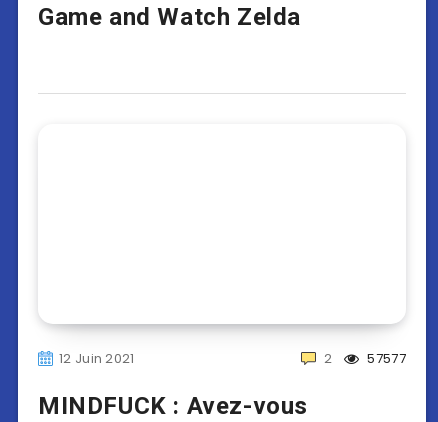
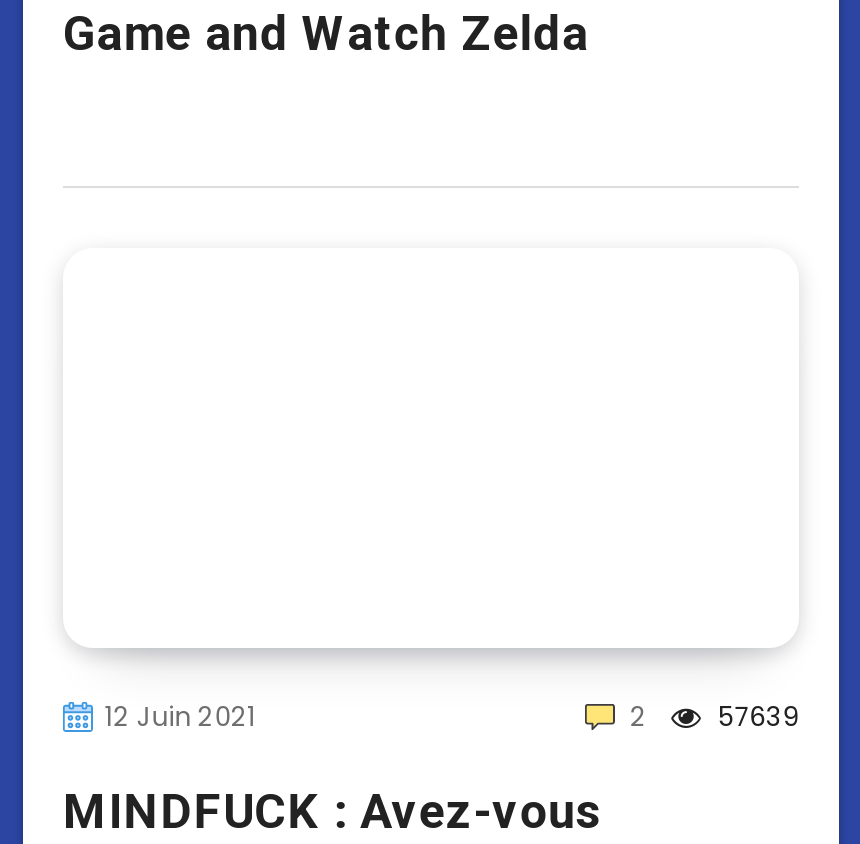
- 2 57577
+ 2 57639
